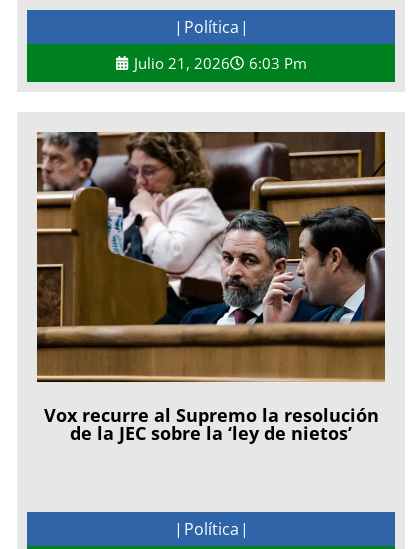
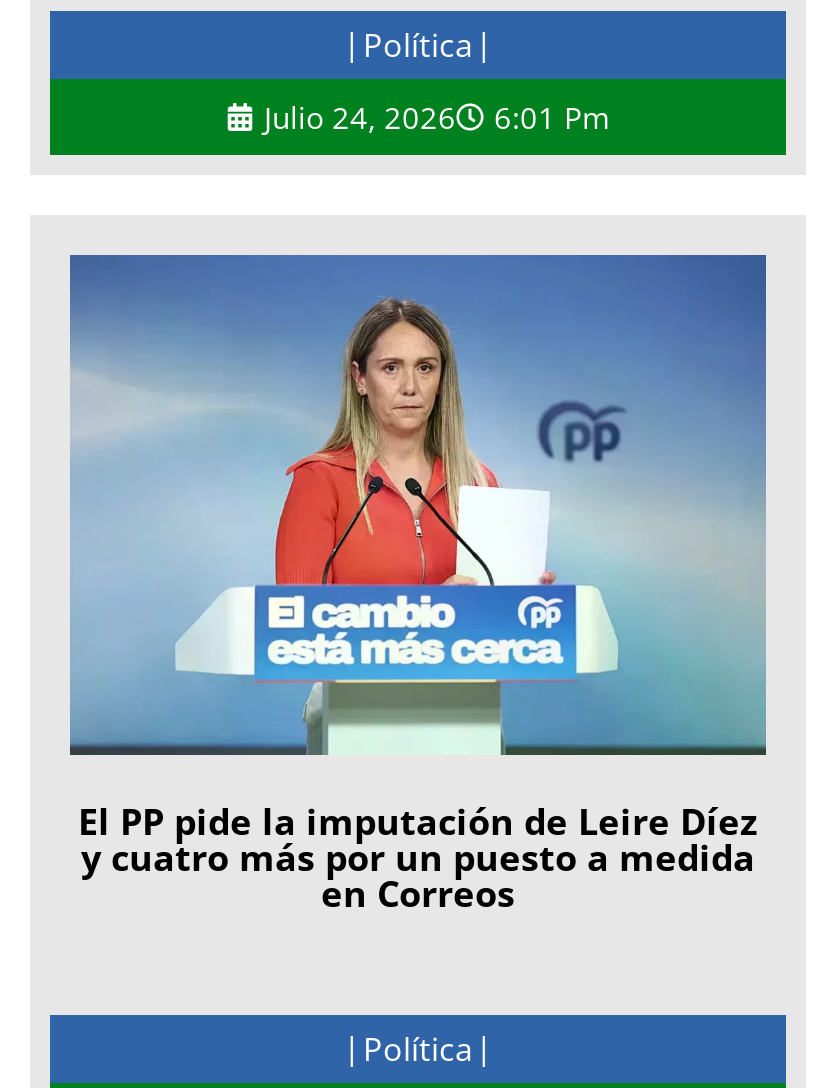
- Julio 21, 2026
- 6:03 Pm
+ Julio 24, 2026
+ 6:01 Pm

- [image]
- Vox recurre al Supremo la resolución
- de la JEC sobre la ‘ley de nietos’
+ [image]
+ El PP pide la imputación de Leire Díez
+ y cuatro más por un puesto a medida
+ en Correos
